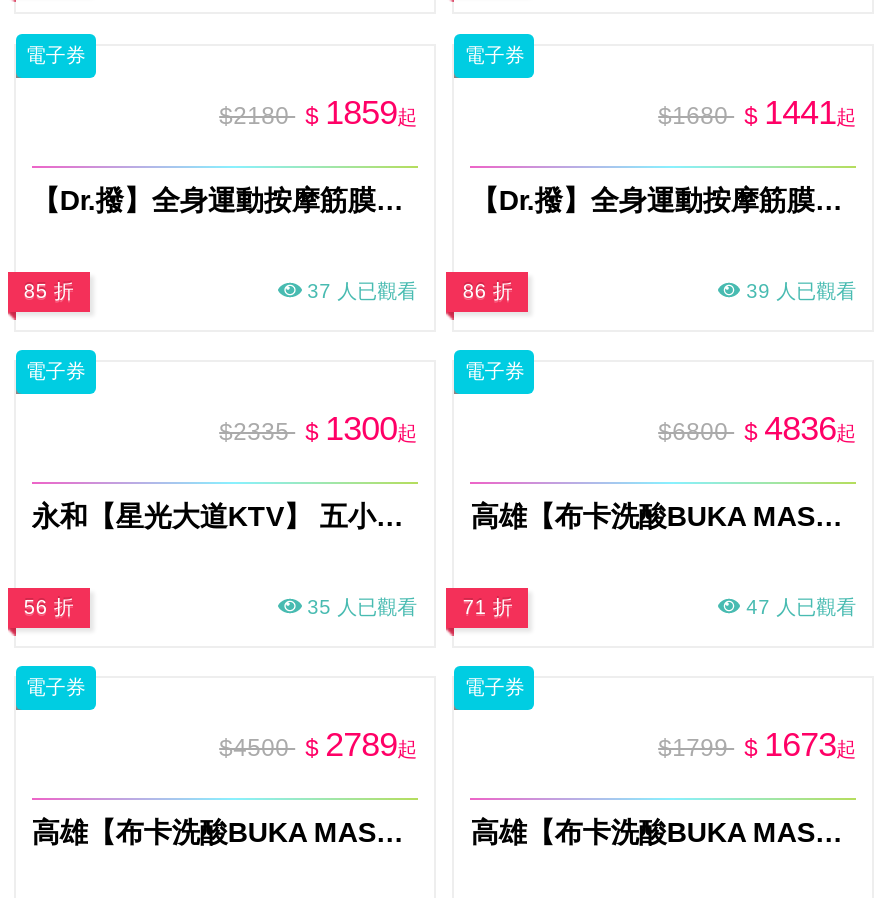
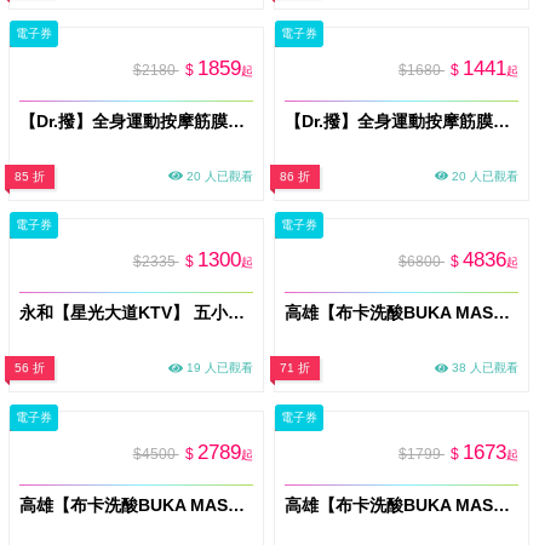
- 37 人已觀看
+ 20 人已觀看

- 39 人已觀看
+ 20 人已觀看

- 35 人已觀看
+ 19 人已觀看

- 47 人已觀看
+ 38 人已觀看
